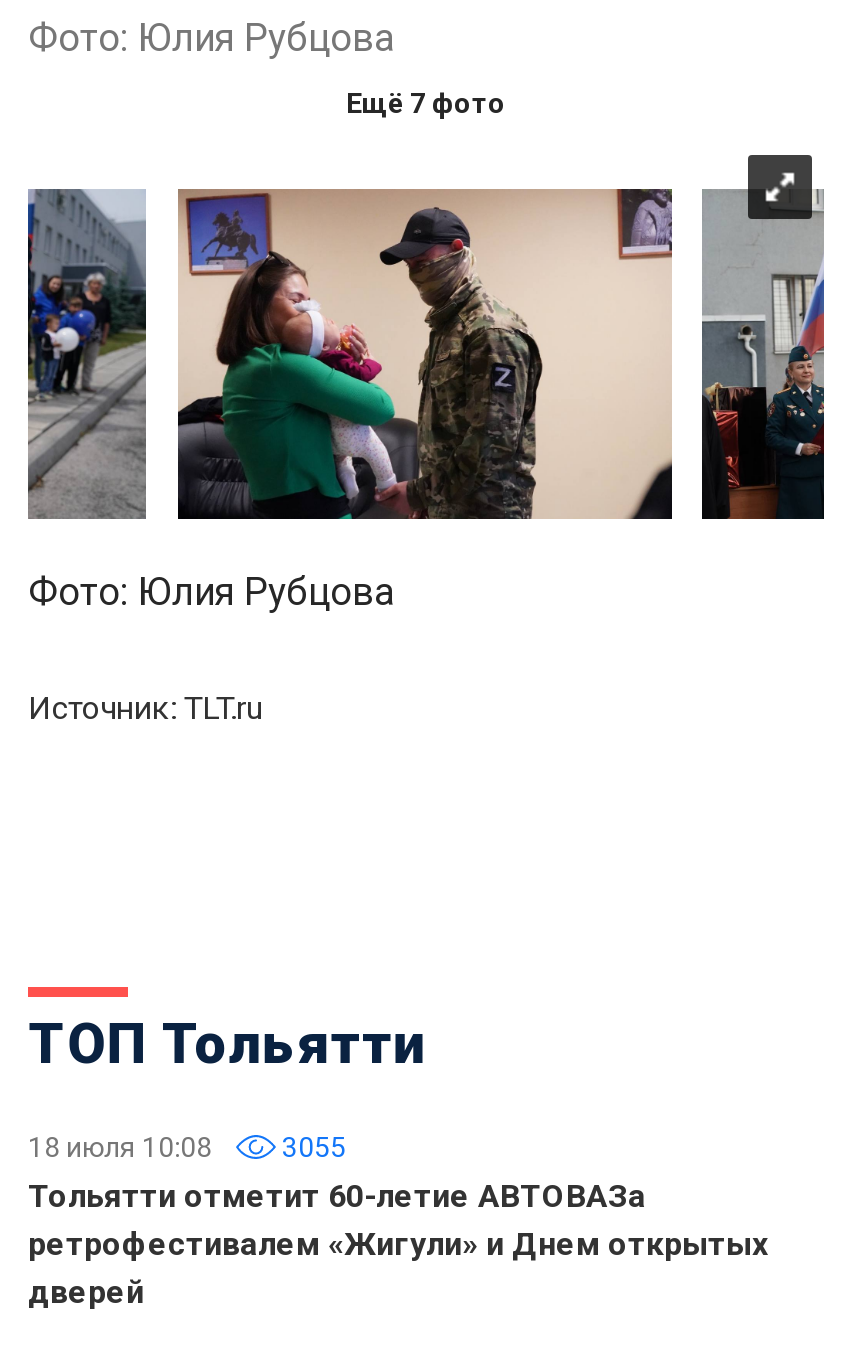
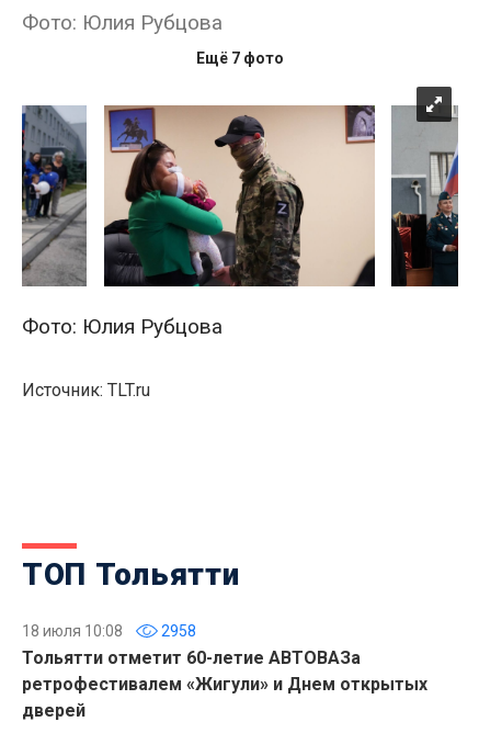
- 18 июля 10:08 3055
+ 18 июля 10:08 2958
